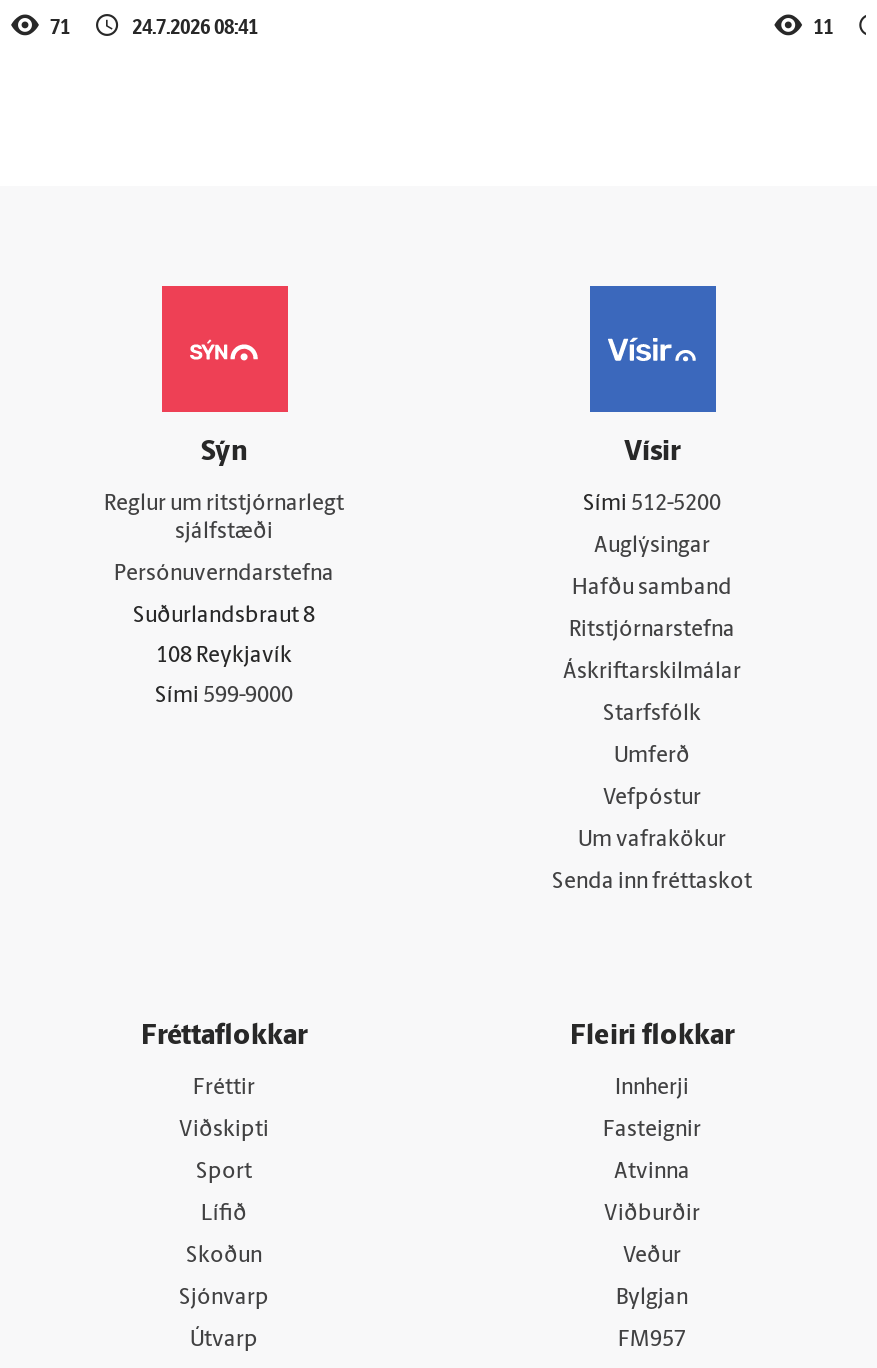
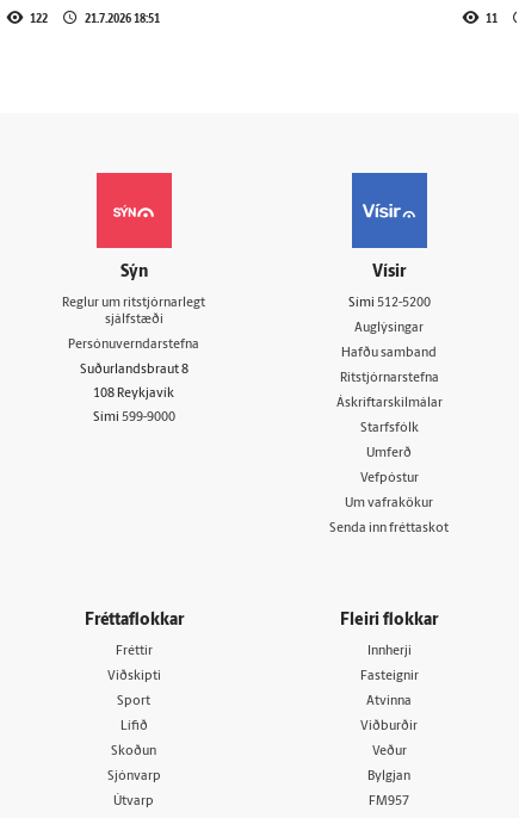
- 71
- 24.7.2026 08:41
+ 122
+ 21.7.2026 18:51
